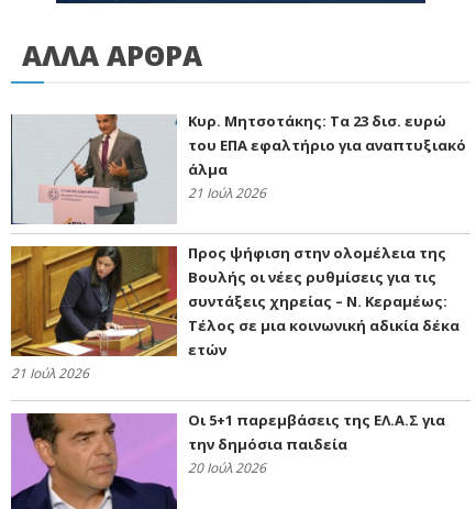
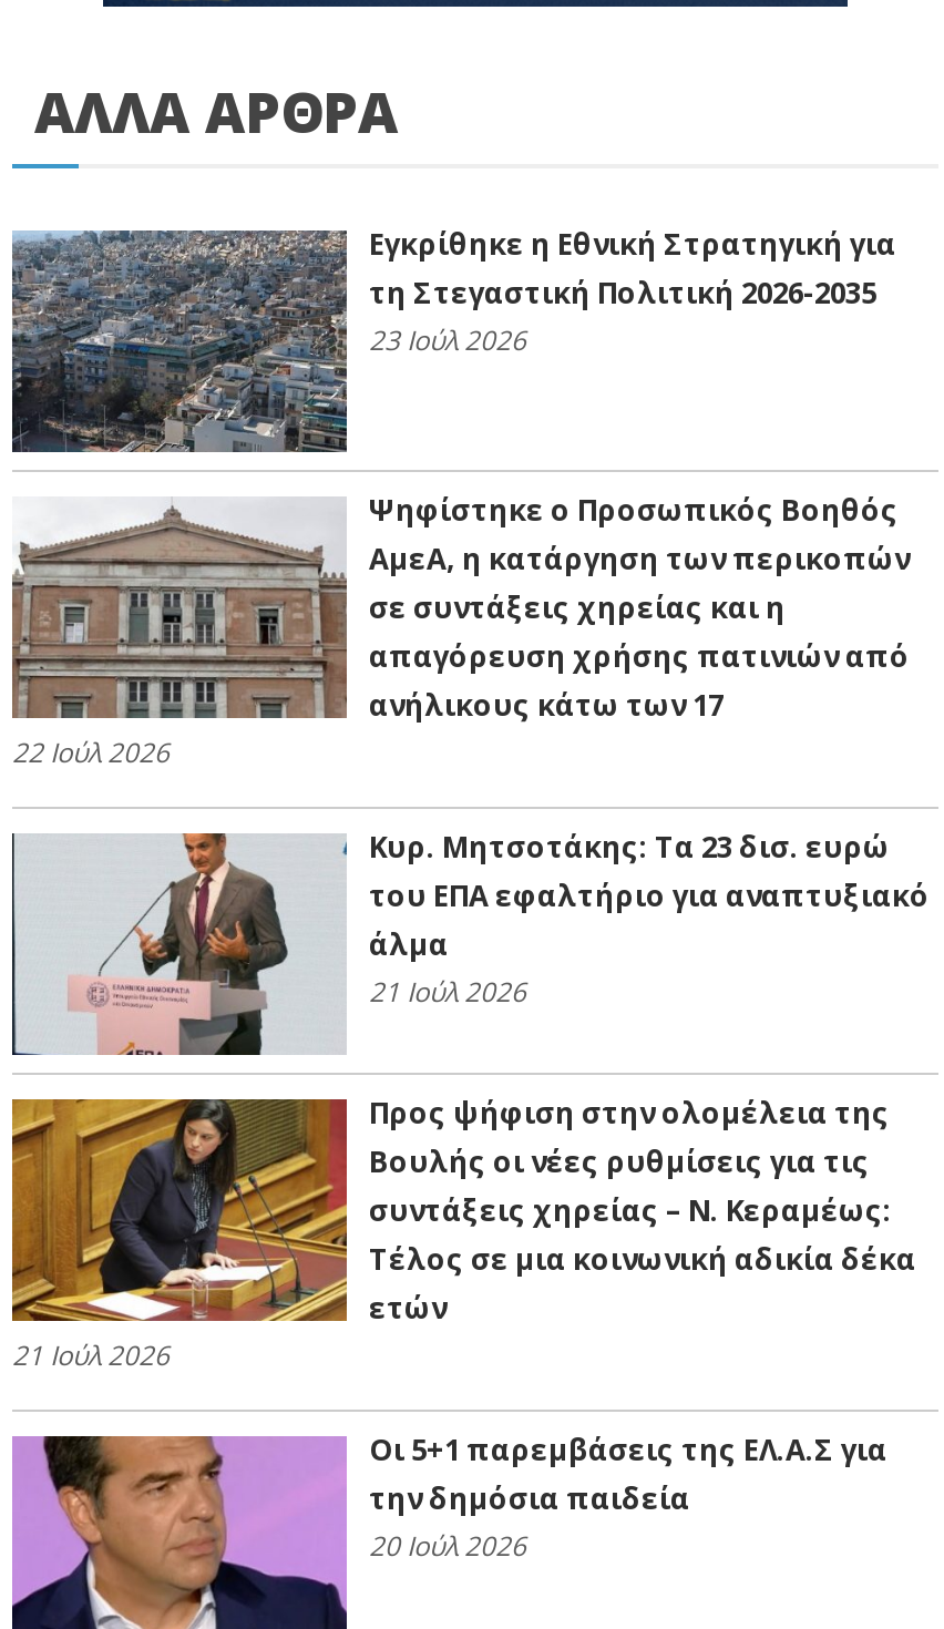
+ [image]
+ Εγκρίθηκε η Εθνική Στρατηγική για
+ τη Στεγαστική Πολιτική 2026-2035
+ 23 Ιούλ 2026

+ [image]
+ Ψηφίστηκε ο Προσωπικός Βοηθός
+ ΑμεΑ, η κατάργηση των περικοπών
+ σε συντάξεις χηρείας και η
+ απαγόρευση χρήσης πατινιών από
+ ανήλικους κάτω των 17
+ 22 Ιούλ 2026
